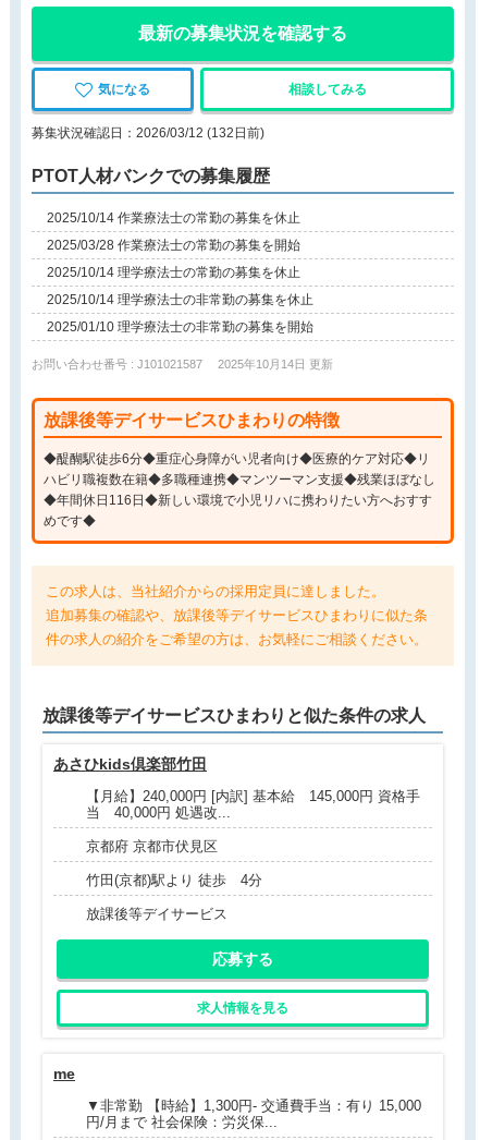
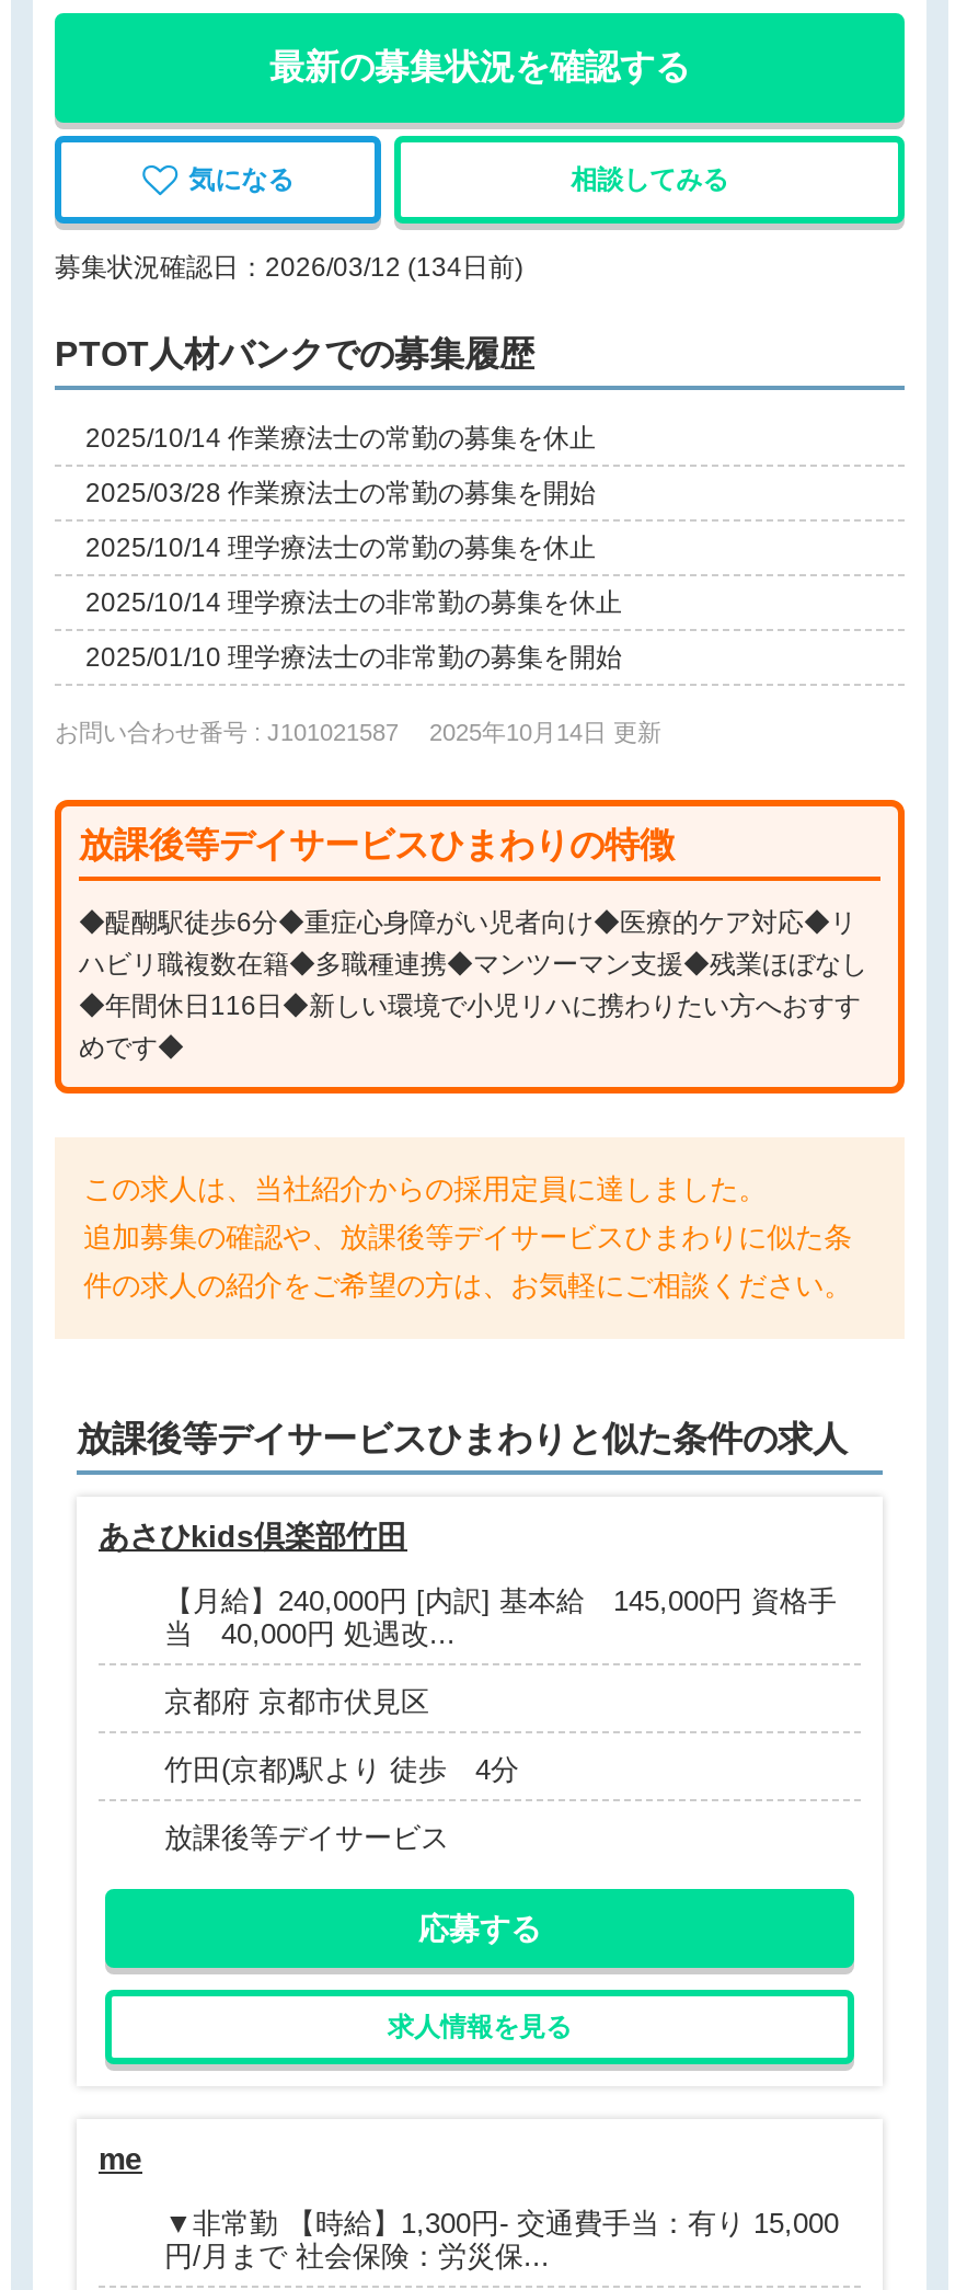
- 募集状況確認日：2026/03/12 (132日前)
+ 募集状況確認日：2026/03/12 (134日前)
